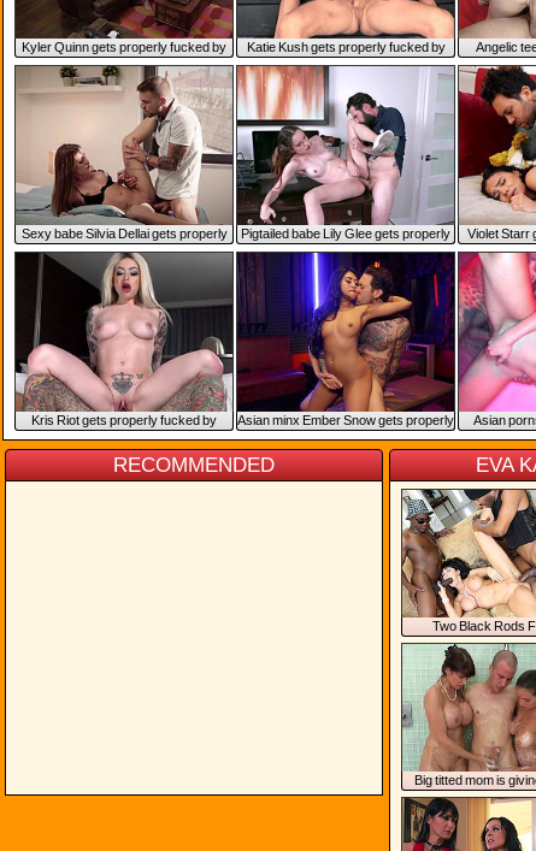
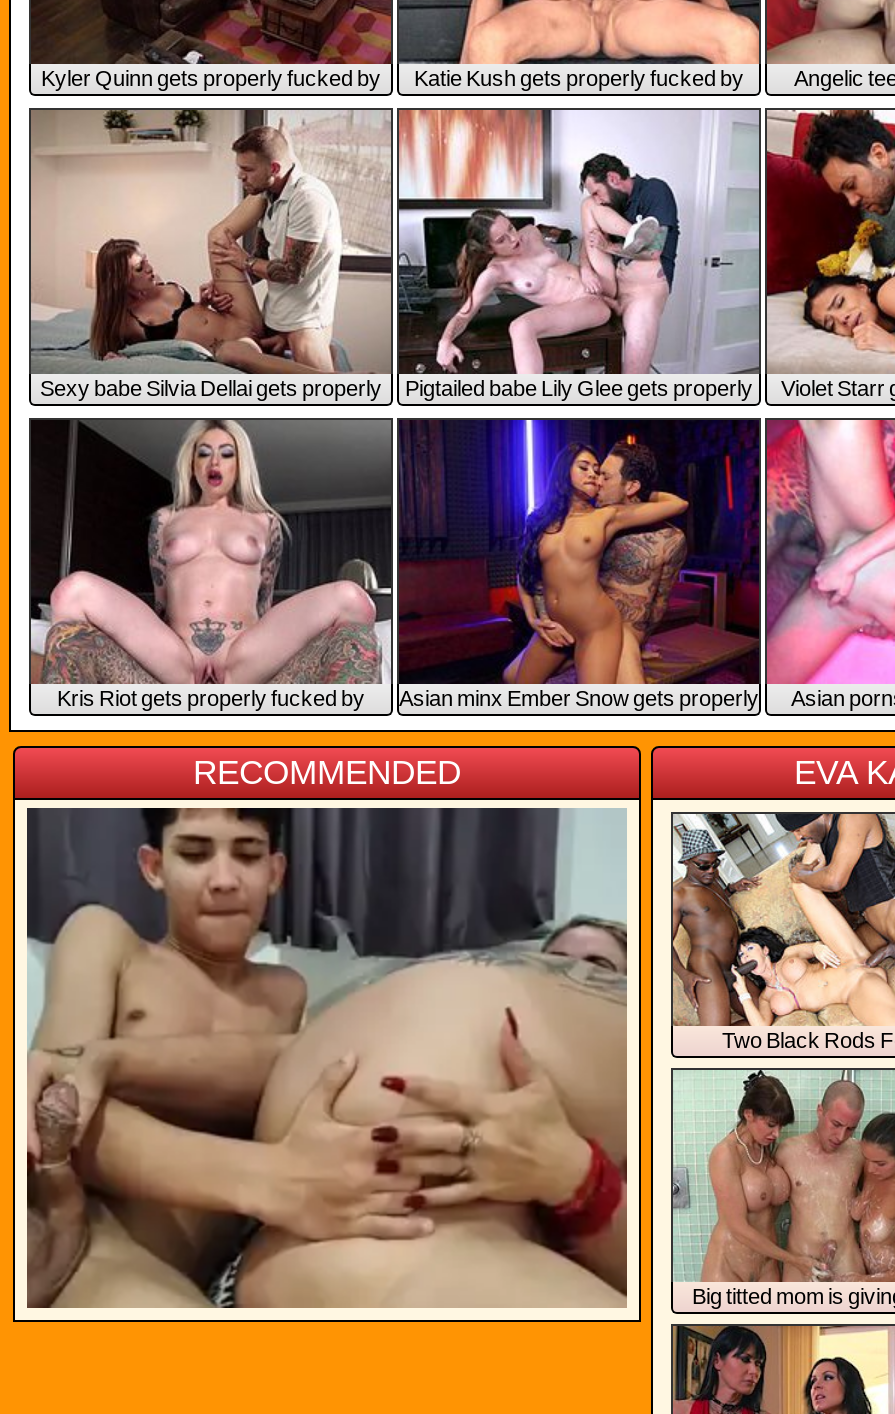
+ [image]
